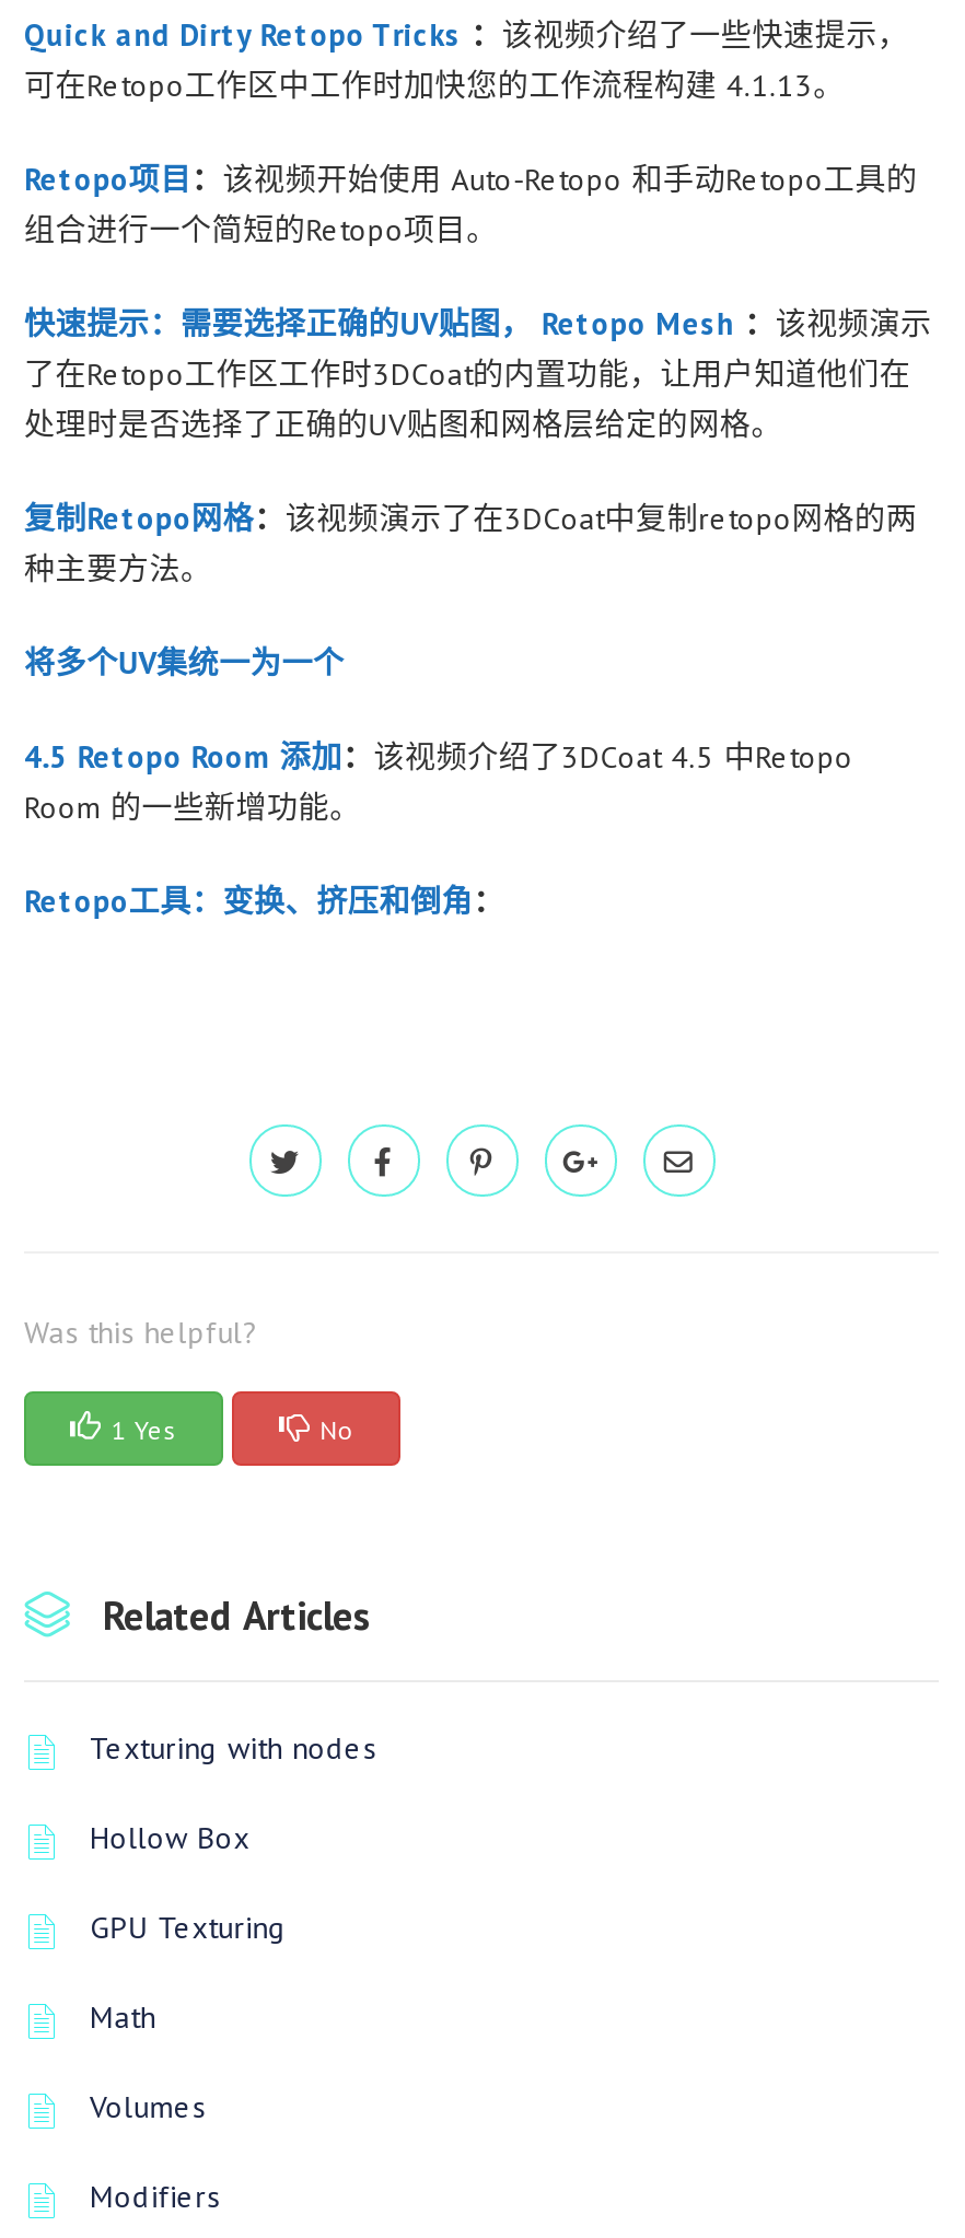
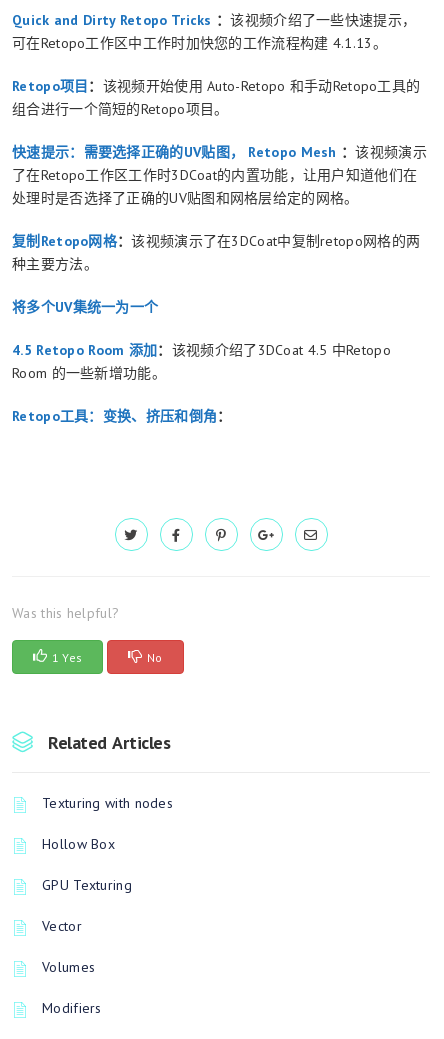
- Math
+ Vector
